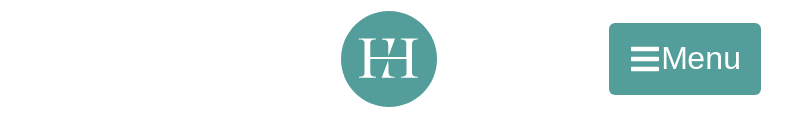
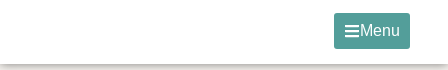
- [image]
